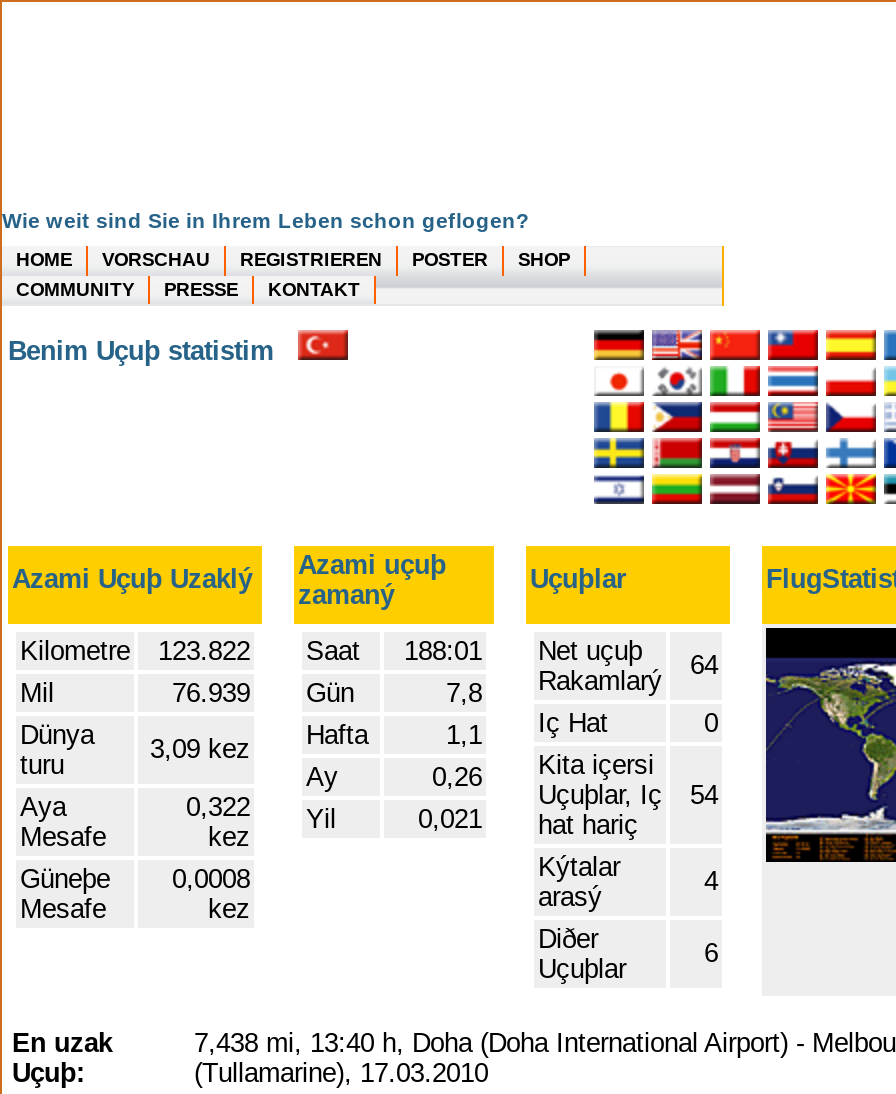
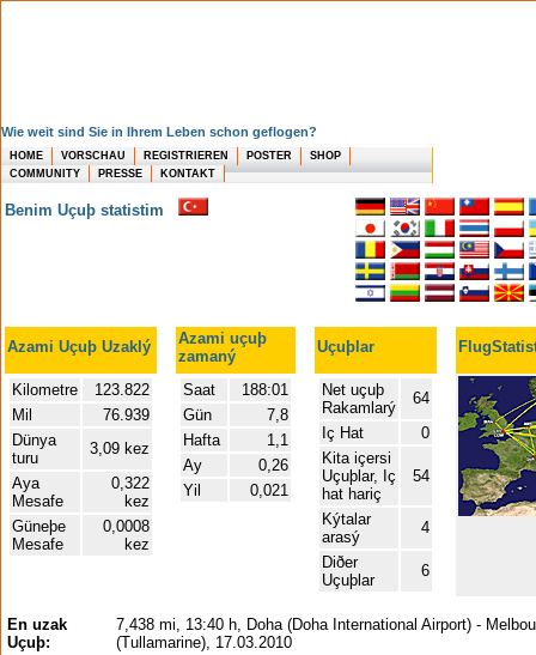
- [image]
+ [image]
